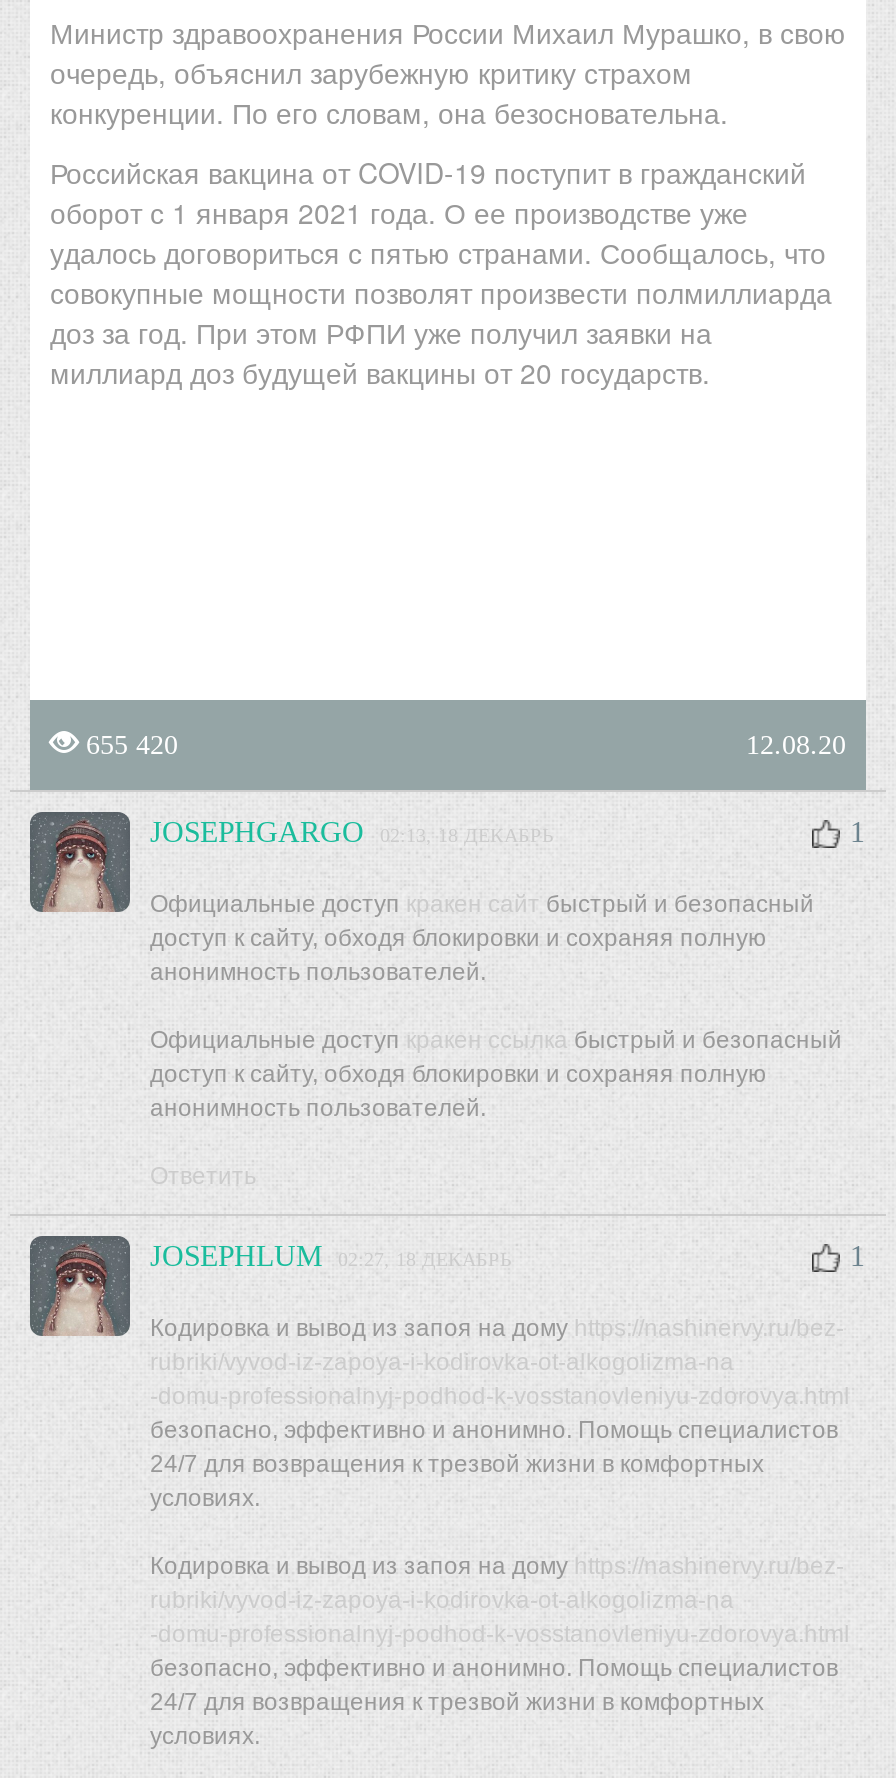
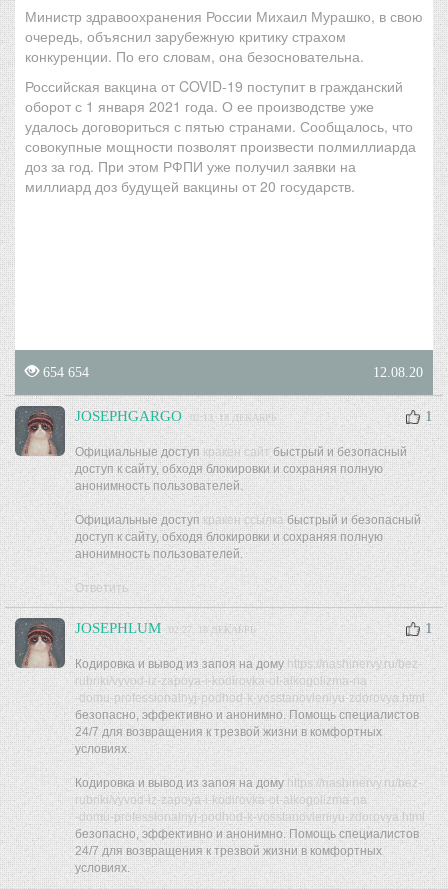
- 655 420
+ 654 654
